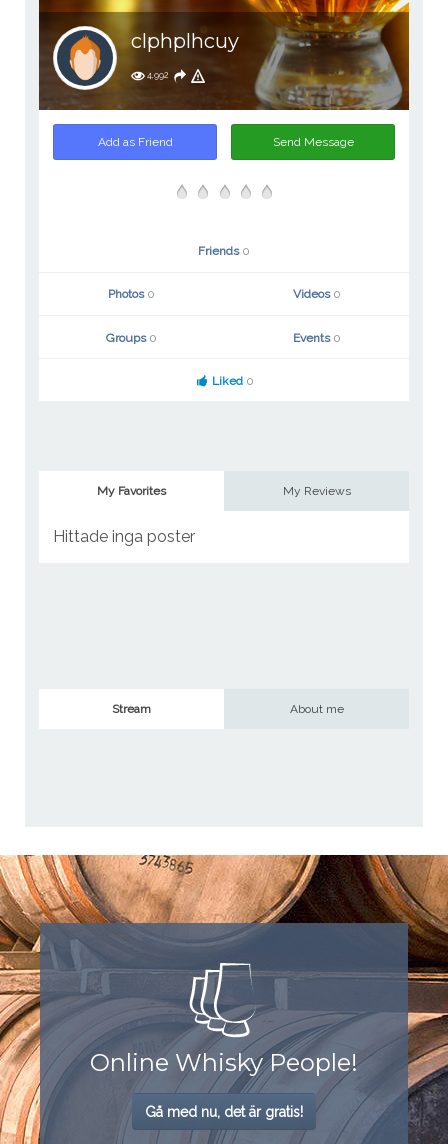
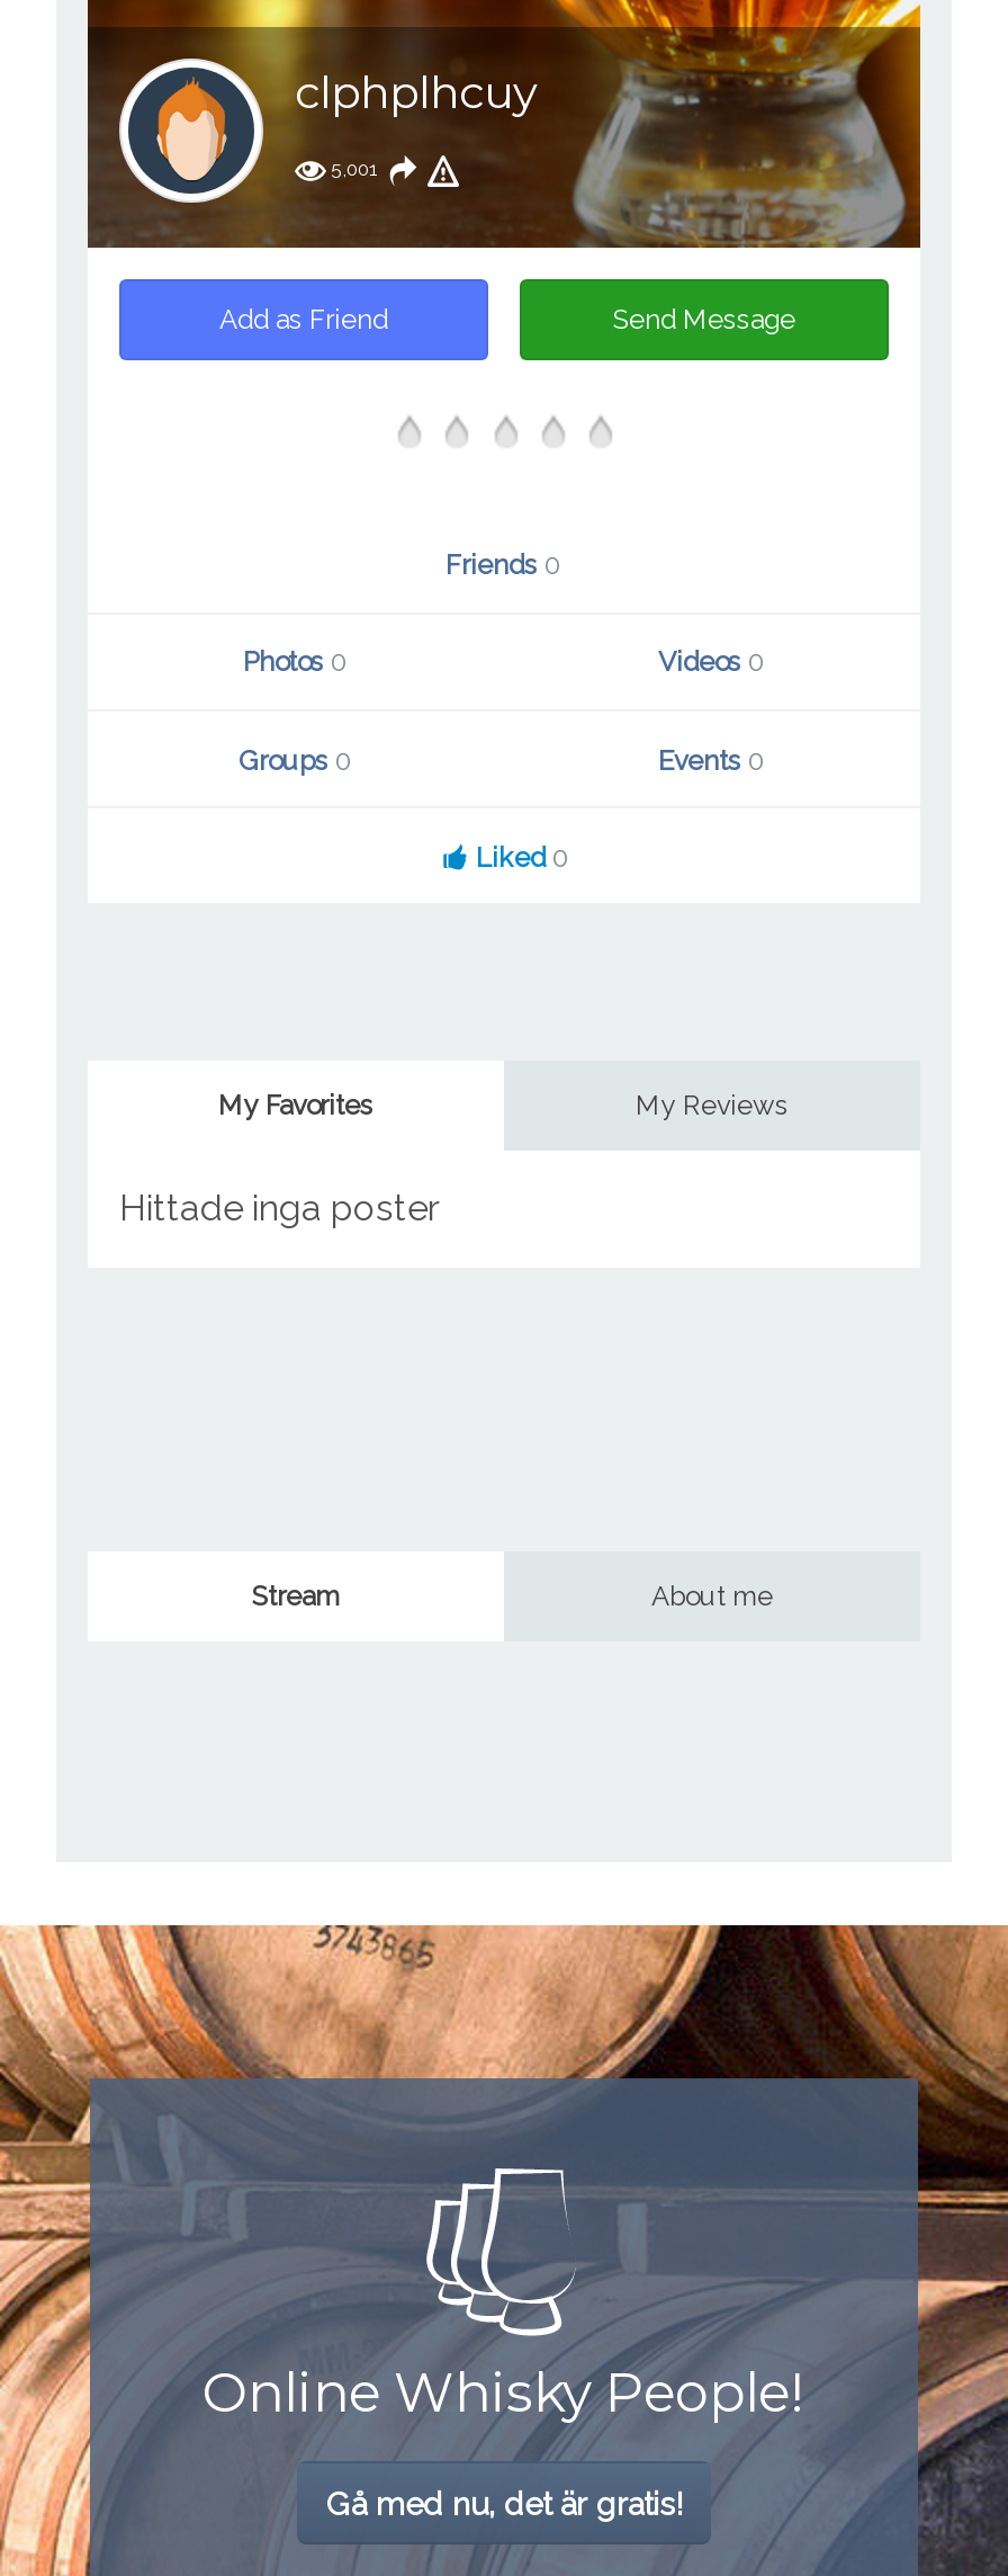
- 4,992
+ 5,001
